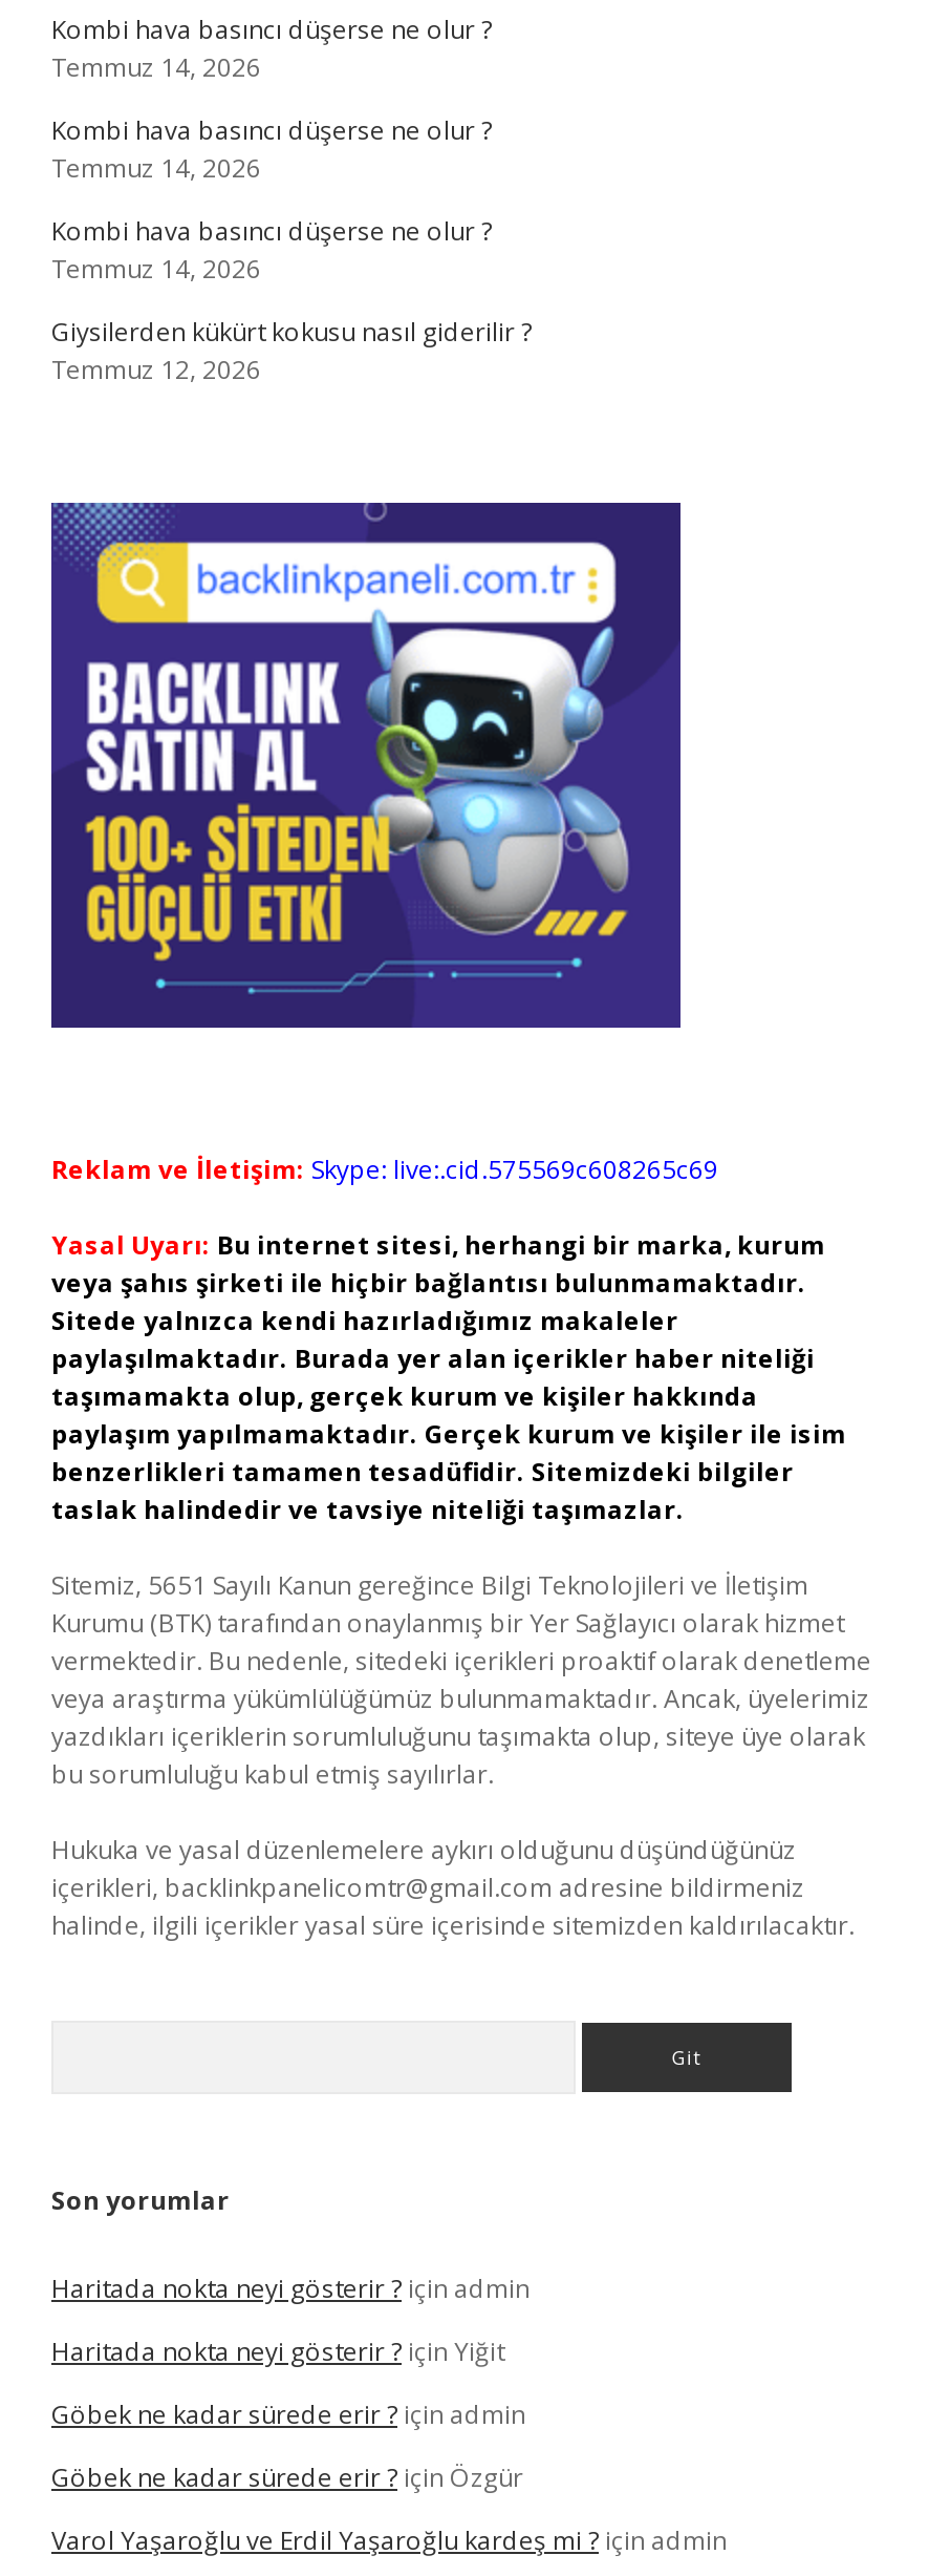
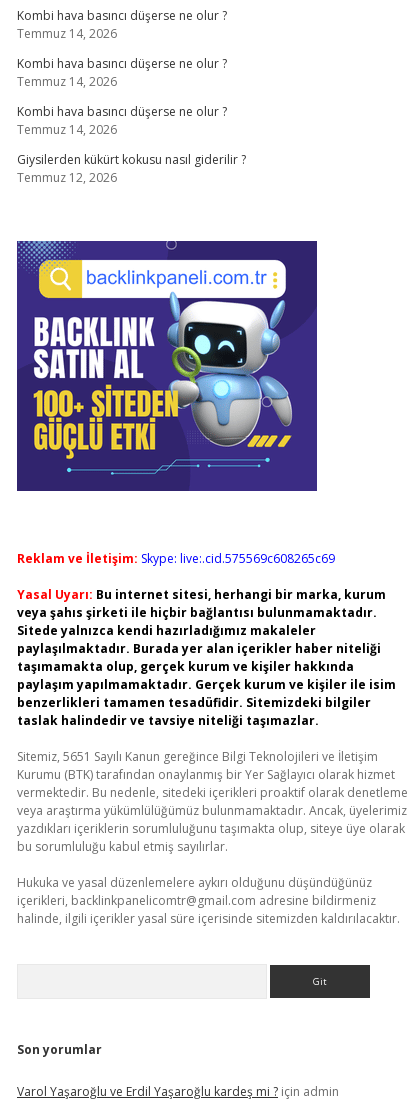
- Haritada nokta neyi gösterir ? için admin
- Haritada nokta neyi gösterir ? için Yiğit
- Göbek ne kadar sürede erir ? için admin
- Göbek ne kadar sürede erir ? için Özgür
